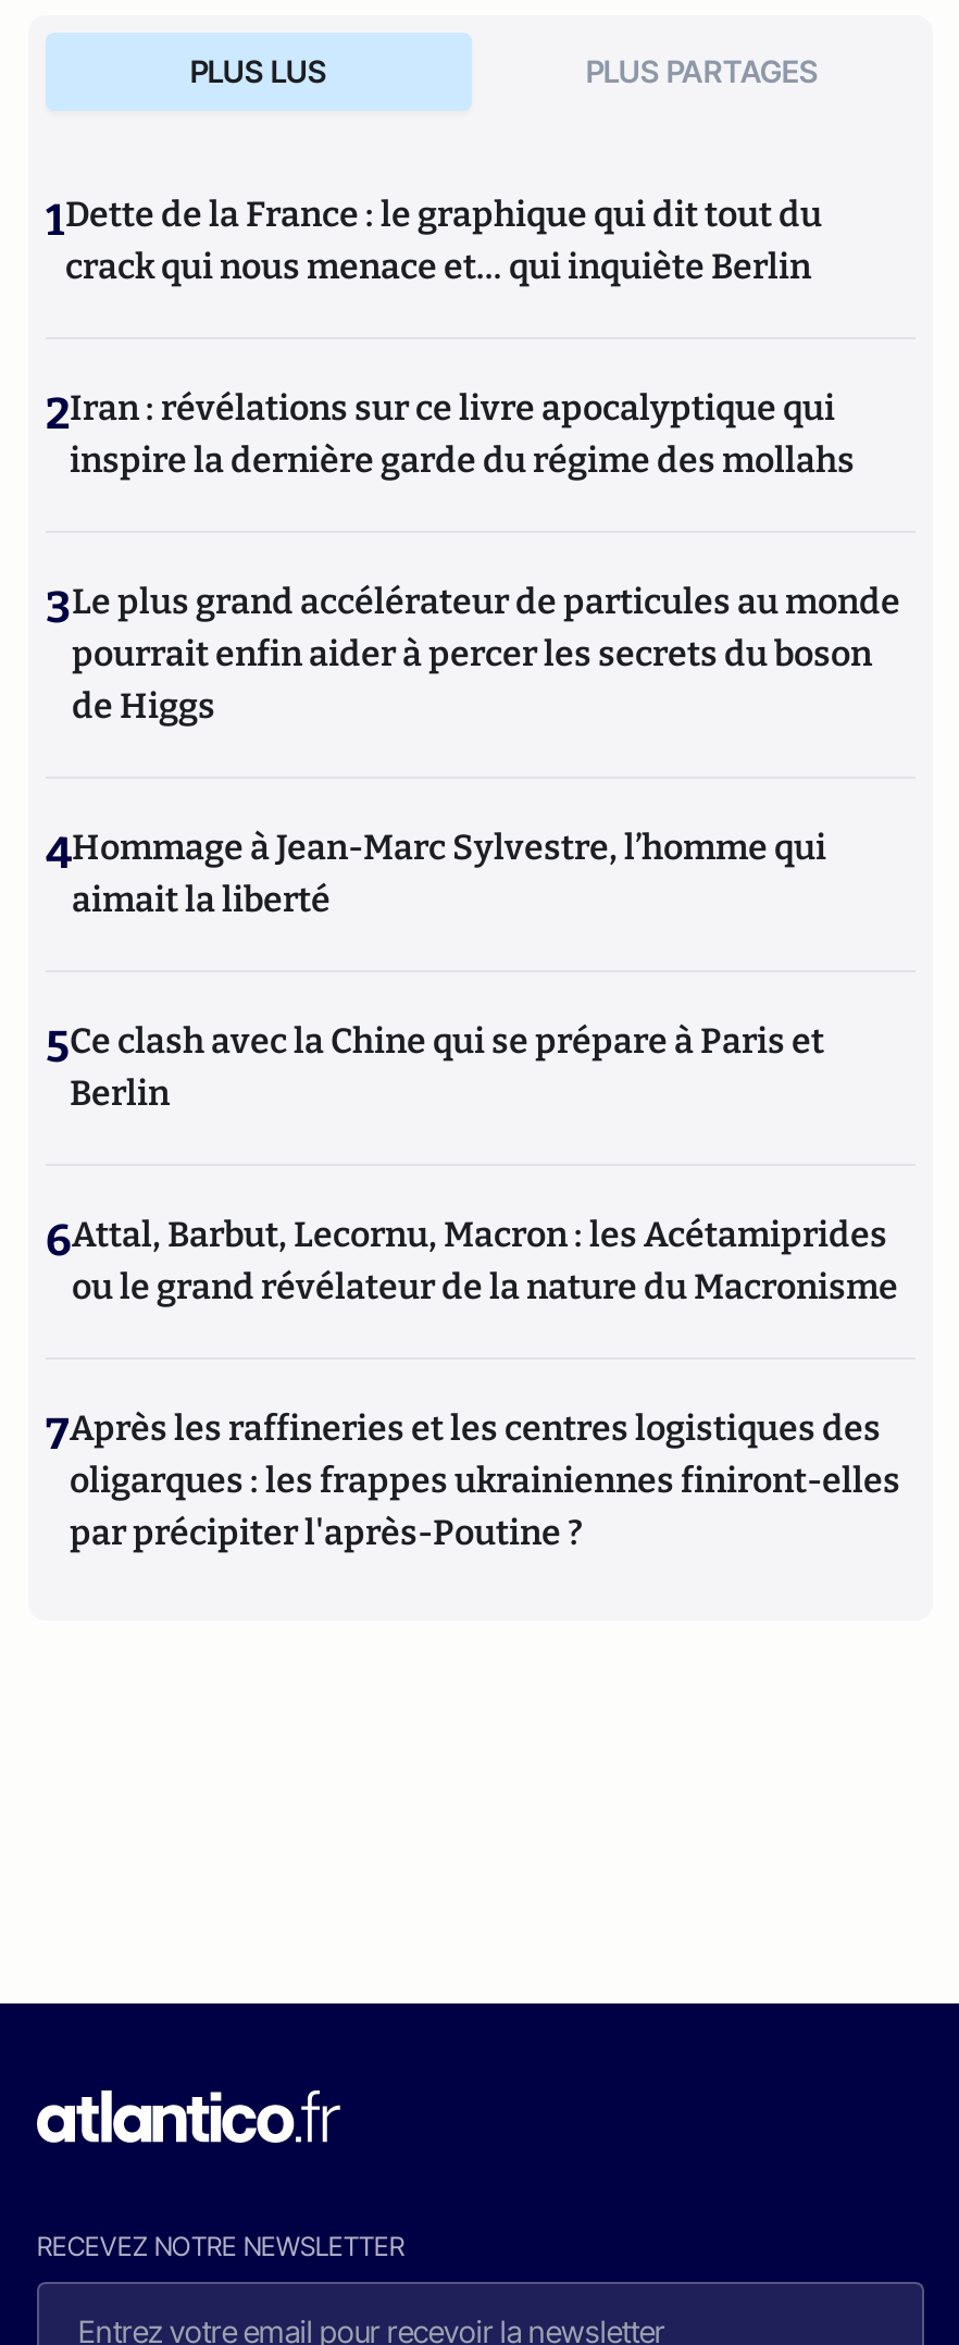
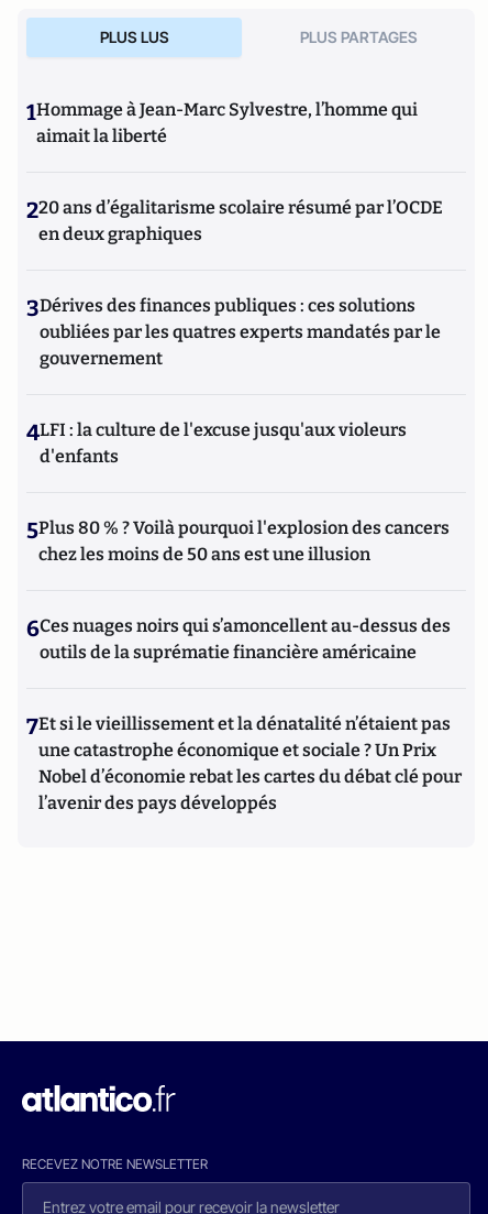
- 1Dette de la France : le graphique qui dit tout du
- crack qui nous menace et… qui inquiète Berlin
- 2Iran : révélations sur ce livre apocalyptique qui
- inspire la dernière garde du régime des mollahs
- 3Le plus grand accélérateur de particules au monde
- pourrait enfin aider à percer les secrets du boson
- de Higgs
- 4Hommage à Jean-Marc Sylvestre, l’homme qui
+ 1Hommage à Jean-Marc Sylvestre, l’homme qui

moved up: aimait la liberté

- 5Ce clash avec la Chine qui se prépare à Paris et
- Berlin
- 6Attal, Barbut, Lecornu, Macron : les Acétamiprides
- ou le grand révélateur de la nature du Macronisme
- 7Après les raffineries et les centres logistiques des
- oligarques : les frappes ukrainiennes finiront-elles
- par précipiter l'après-Poutine ?
+ 220 ans d’égalitarisme scolaire résumé par l’OCDE
+ en deux graphiques
+ 3Dérives des finances publiques : ces solutions
+ oubliées par les quatres experts mandatés par le
+ gouvernement
+ 4LFI : la culture de l'excuse jusqu'aux violeurs
+ d'enfants
+ 5Plus 80 % ? Voilà pourquoi l'explosion des cancers
+ chez les moins de 50 ans est une illusion
+ 6Ces nuages noirs qui s’amoncellent au-dessus des
+ outils de la suprématie financière américaine
+ 7Et si le vieillissement et la dénatalité n’étaient pas
+ une catastrophe économique et sociale ? Un Prix
+ Nobel d’économie rebat les cartes du débat clé pour
+ l’avenir des pays développés
